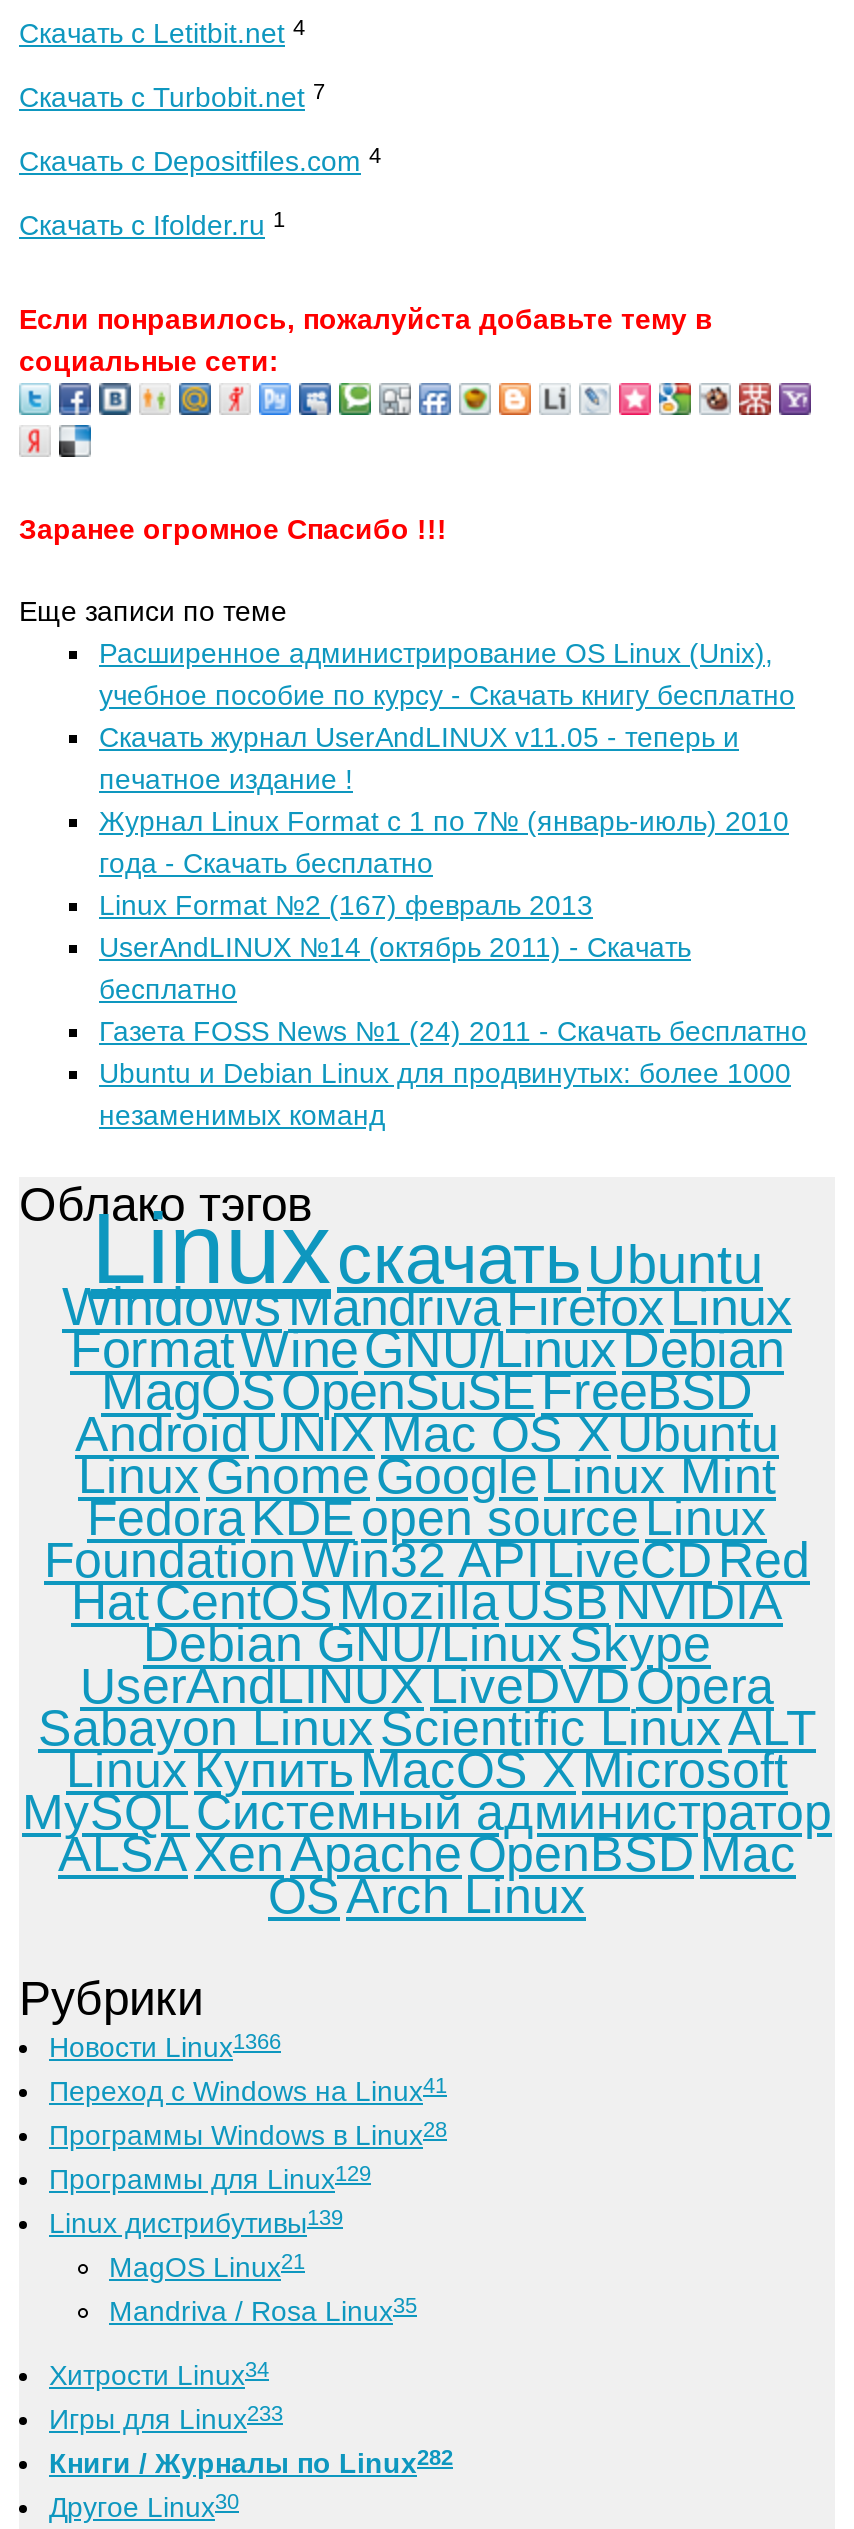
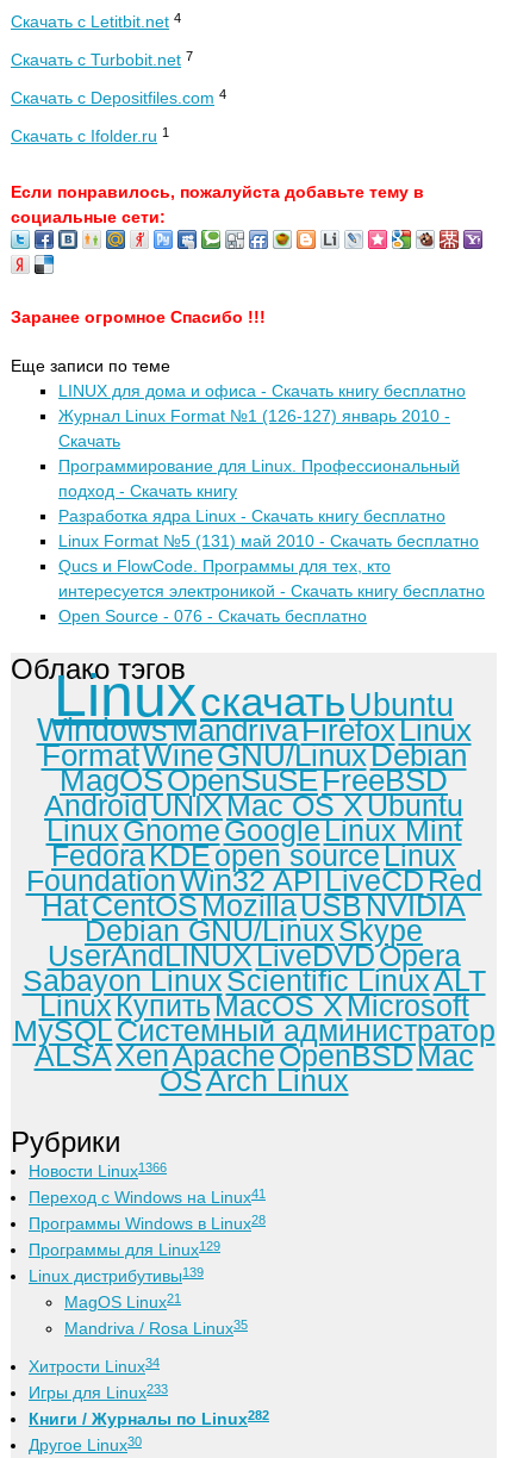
- Расширенное администрирование OS Linux (Unix),
- учебное пособие по курсу - Скачать книгу бесплатно
- Скачать журнал UserAndLINUX v11.05 - теперь и
- печатное издание !
- Журнал Linux Format с 1 по 7№ (январь-июль) 2010
- года - Скачать бесплатно
- Linux Format №2 (167) февраль 2013
- UserAndLINUX №14 (октябрь 2011) - Скачать
- бесплатно
- Газета FOSS News №1 (24) 2011 - Скачать бесплатно
- Ubuntu и Debian Linux для продвинутых: более 1000
- незаменимых команд
+ LINUX для дома и офиса - Скачать книгу бесплатно
+ Журнал Linux Format №1 (126-127) январь 2010 -
+ Скачать
+ Программирование для Linux. Профессиональный
+ подход - Скачать книгу
+ Разработка ядра Linux - Скачать книгу бесплатно
+ Linux Format №5 (131) май 2010 - Скачать бесплатно
+ Qucs и FlowCode. Программы для тех, кто
+ интересуется электроникой - Скачать книгу бесплатно
+ Open Source - 076 - Скачать бесплатно
